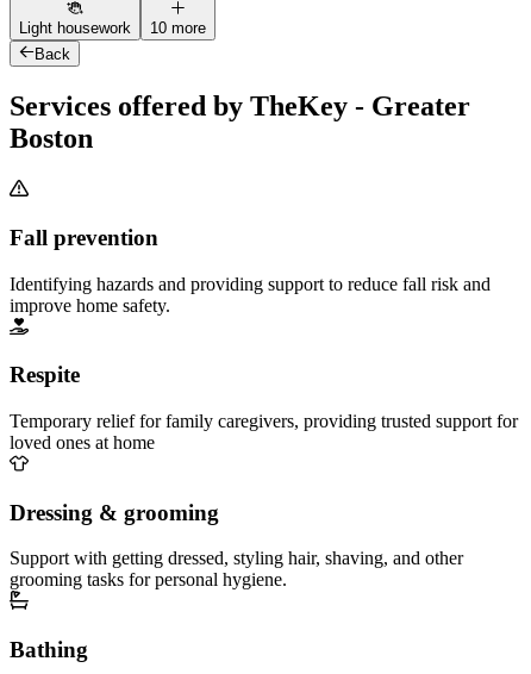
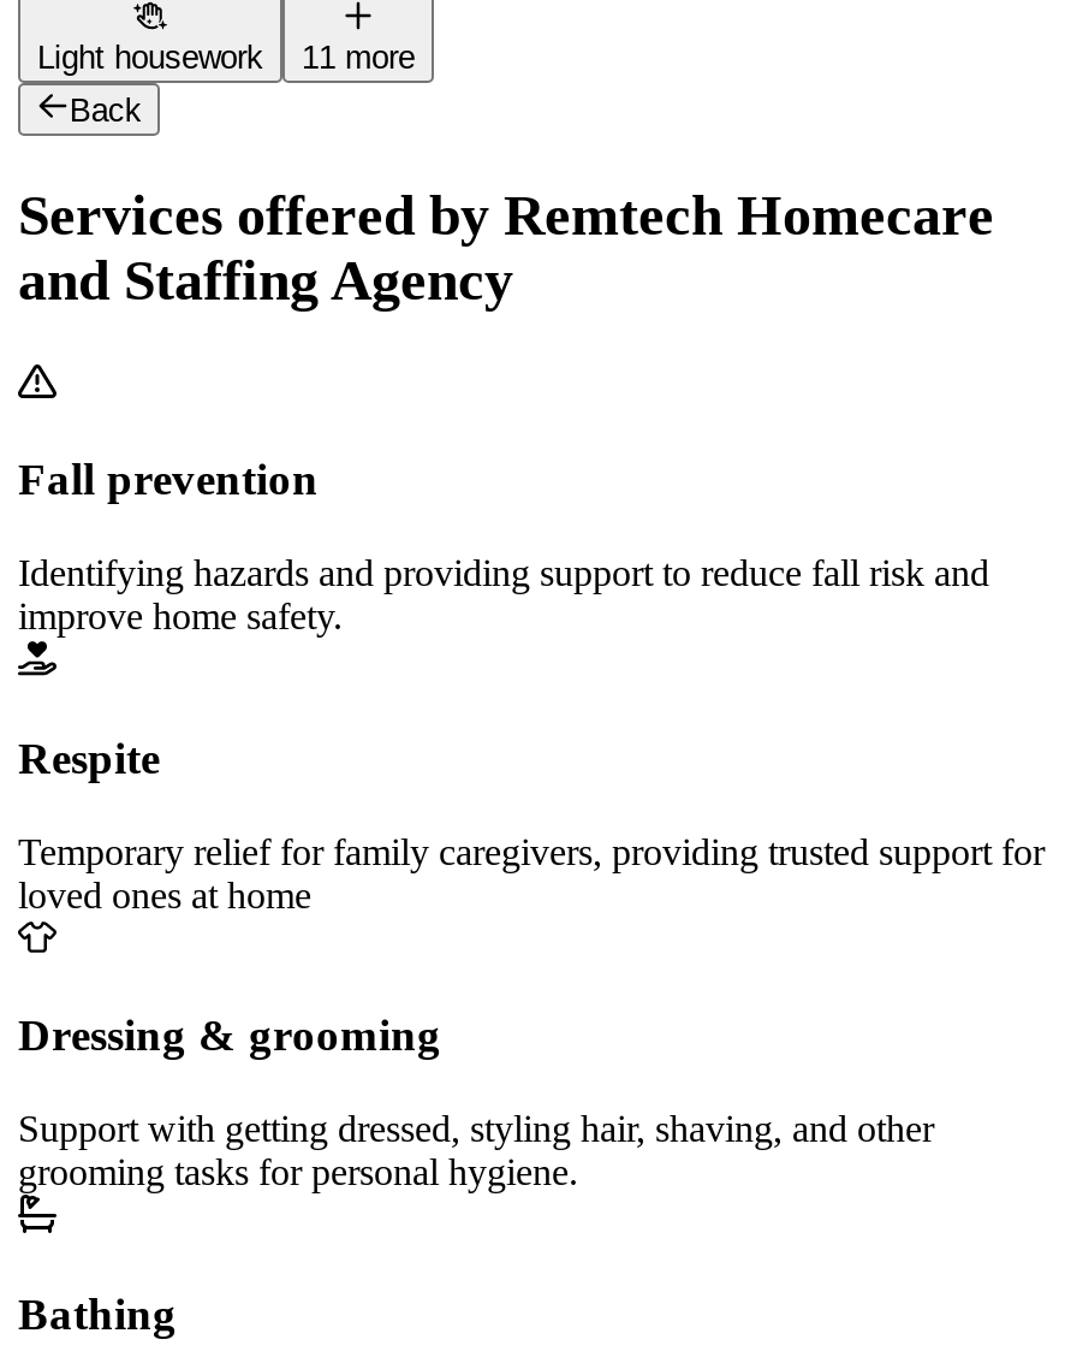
- Light housework 10 more
+ Light housework 11 more

- Services offered by TheKey - Greater
- Boston
+ Services offered by Remtech Homecare
+ and Staffing Agency
